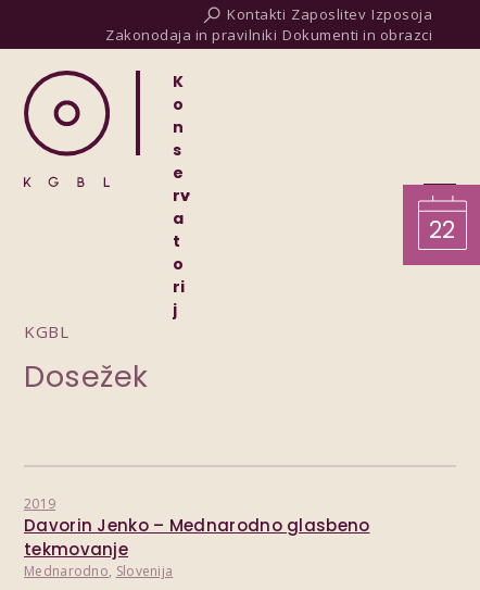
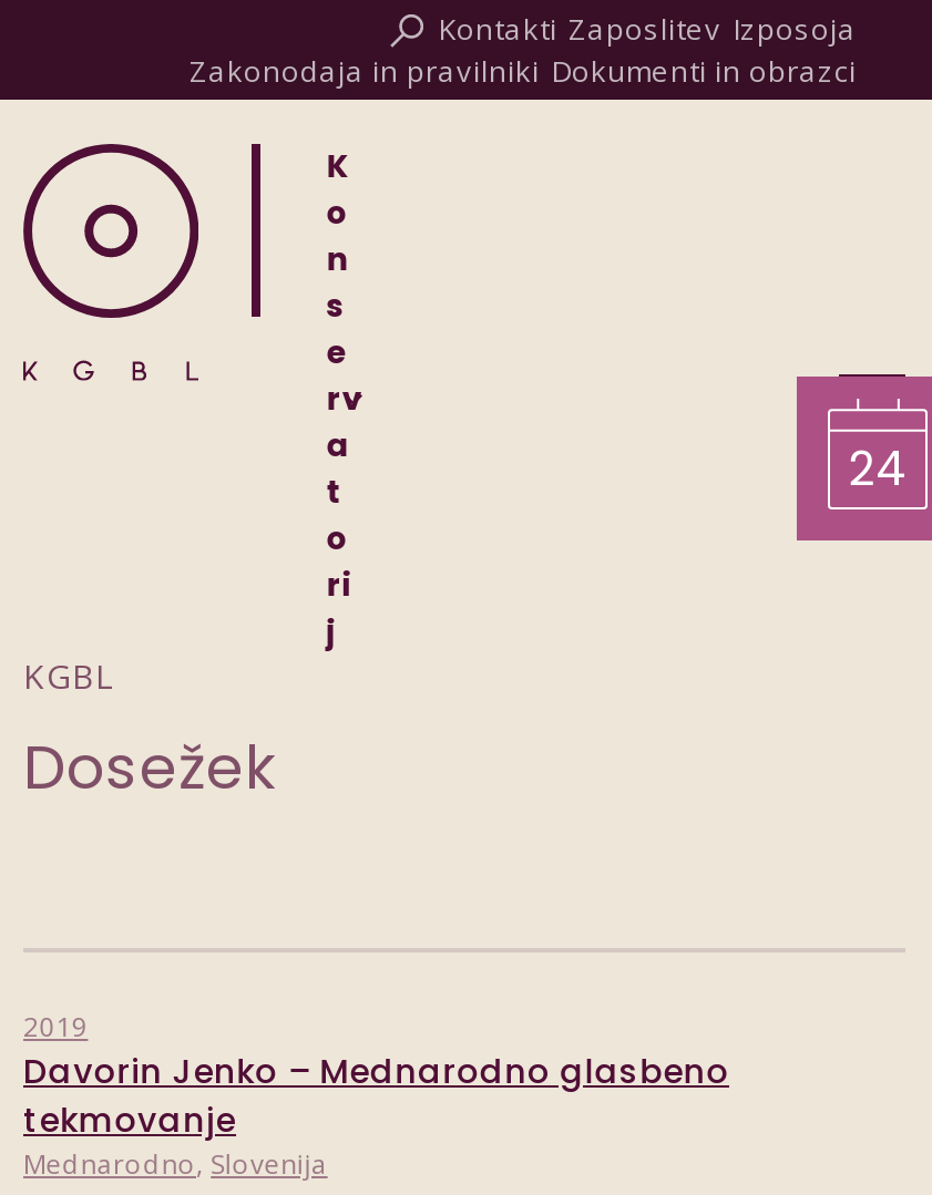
- 22
+ 24
